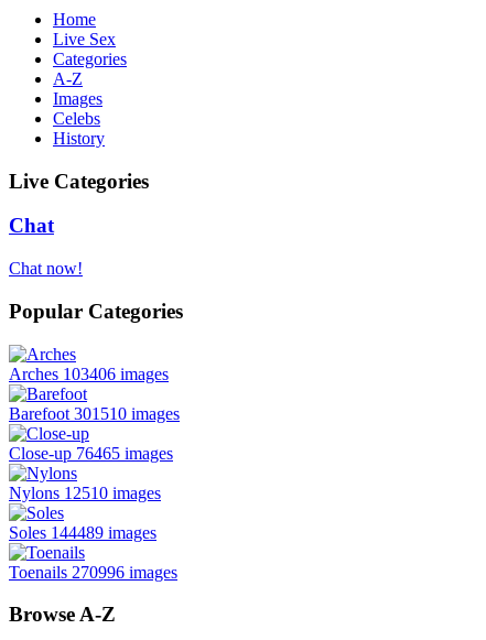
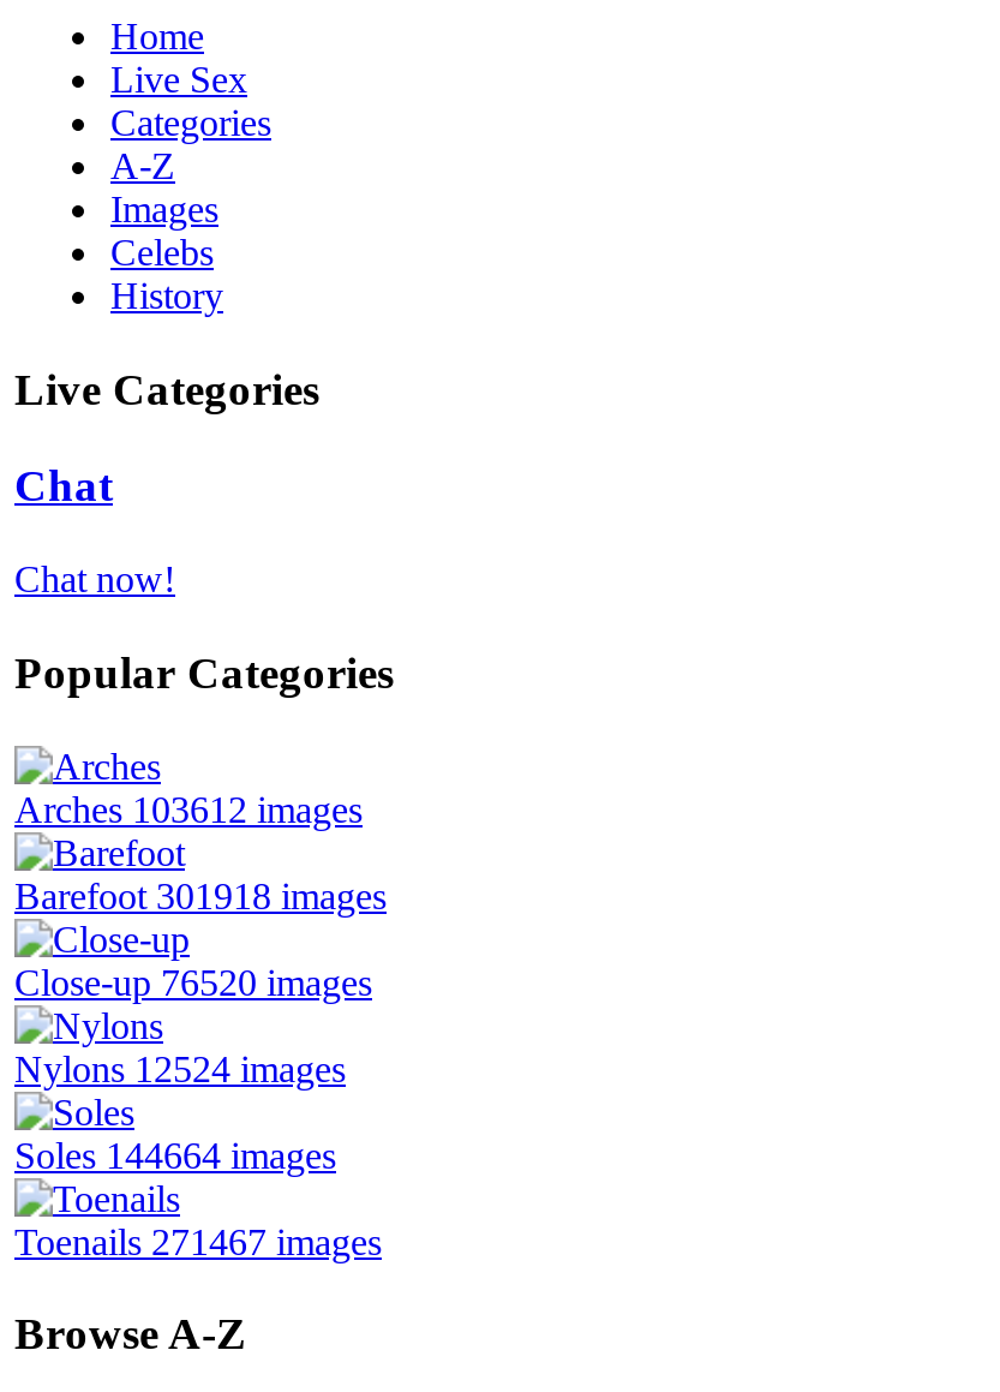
- Arches 103406 images
+ Arches 103612 images

- Barefoot 301510 images
+ Barefoot 301918 images

- Close-up 76465 images
+ Close-up 76520 images

- Nylons 12510 images
+ Nylons 12524 images

- Soles 144489 images
+ Soles 144664 images

- Toenails 270996 images
+ Toenails 271467 images
